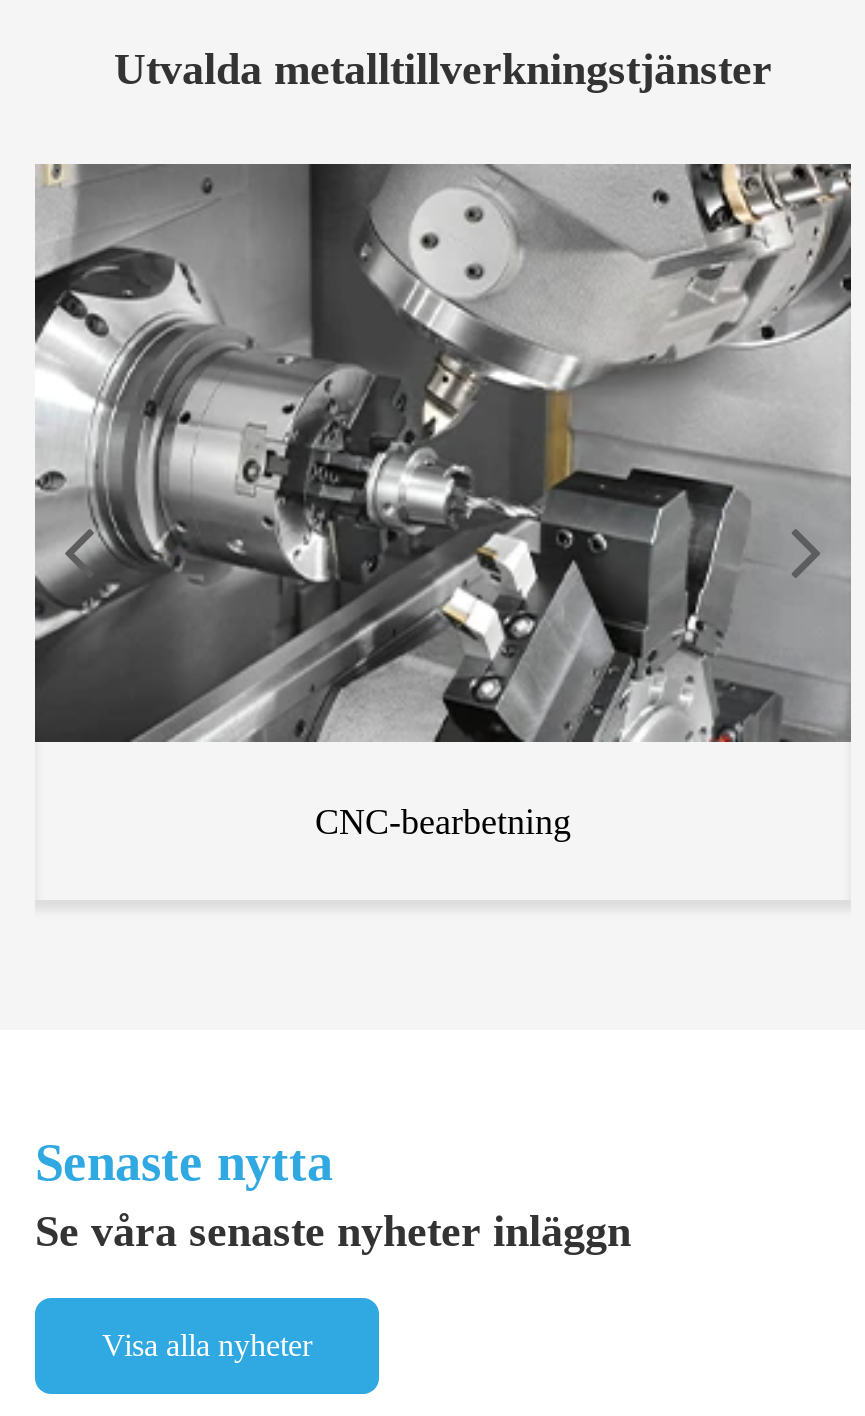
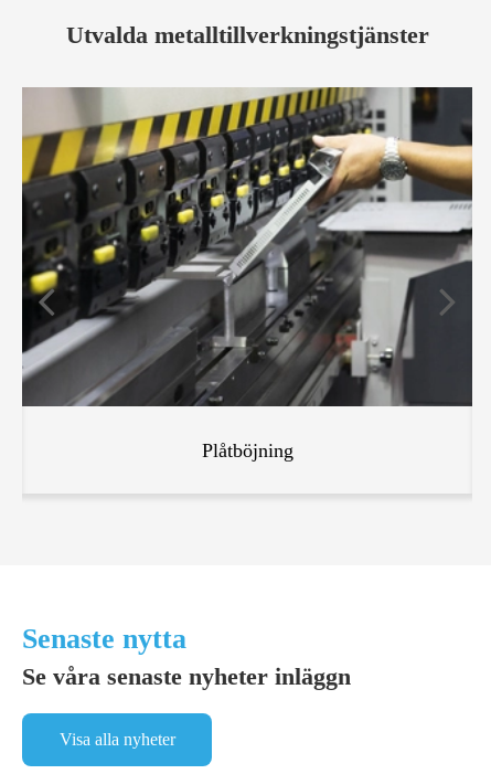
- [image]
- CNC-bearbetning
+ [image]
+ Plåtböjning
